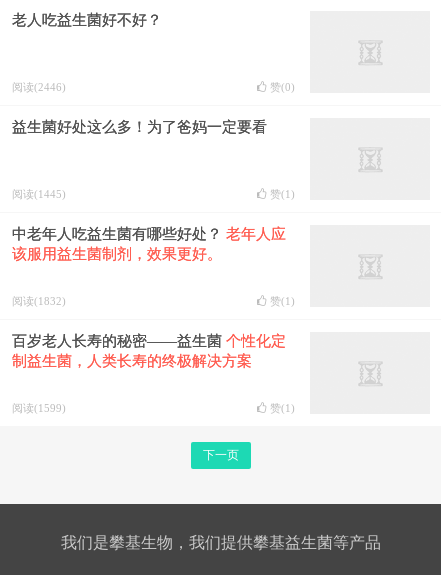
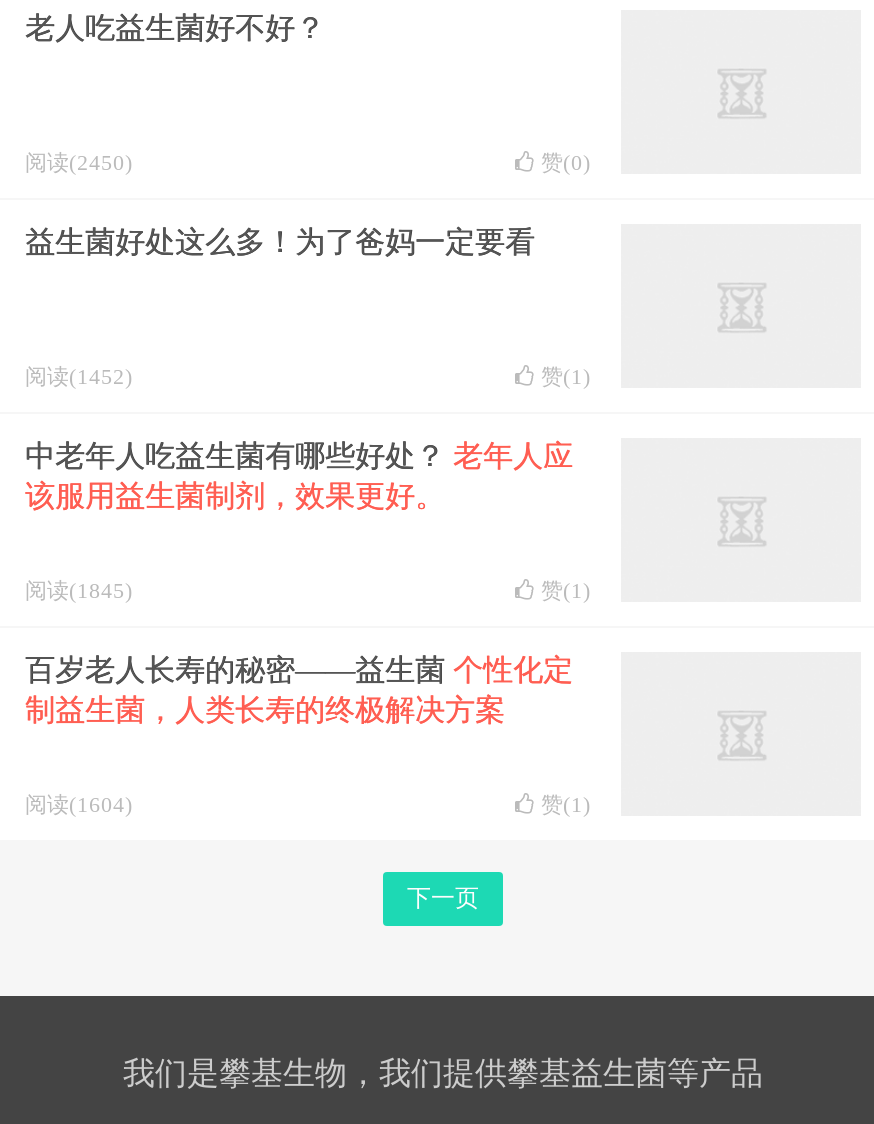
- 阅读(2446)
+ 阅读(2450)

- 阅读(1445)
+ 阅读(1452)

- 阅读(1832)
+ 阅读(1845)

- 阅读(1599)
+ 阅读(1604)
